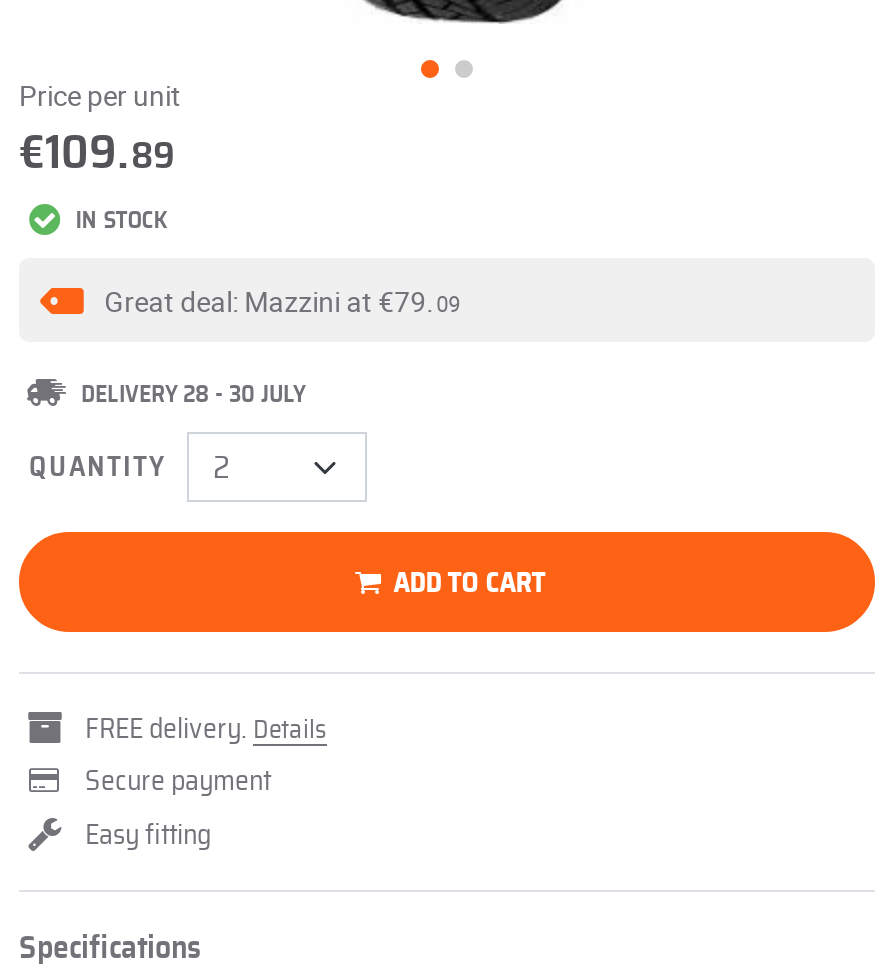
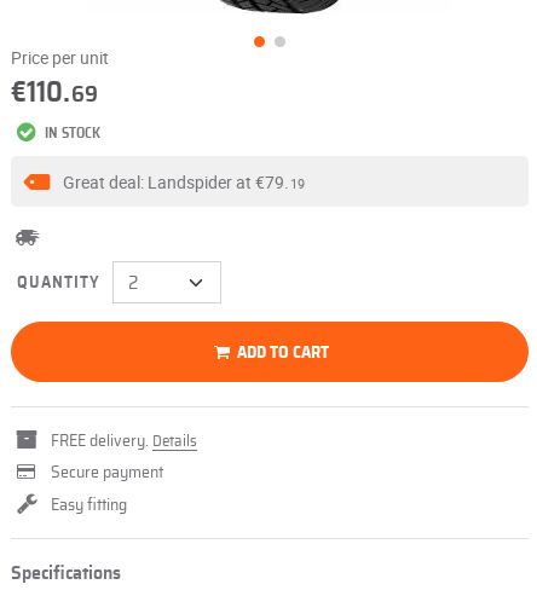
- €109.89
+ €110.69

- Great deal: Mazzini at €79.09
- DELIVERY 28 - 30 JULY
+ Great deal: Landspider at €79.19
